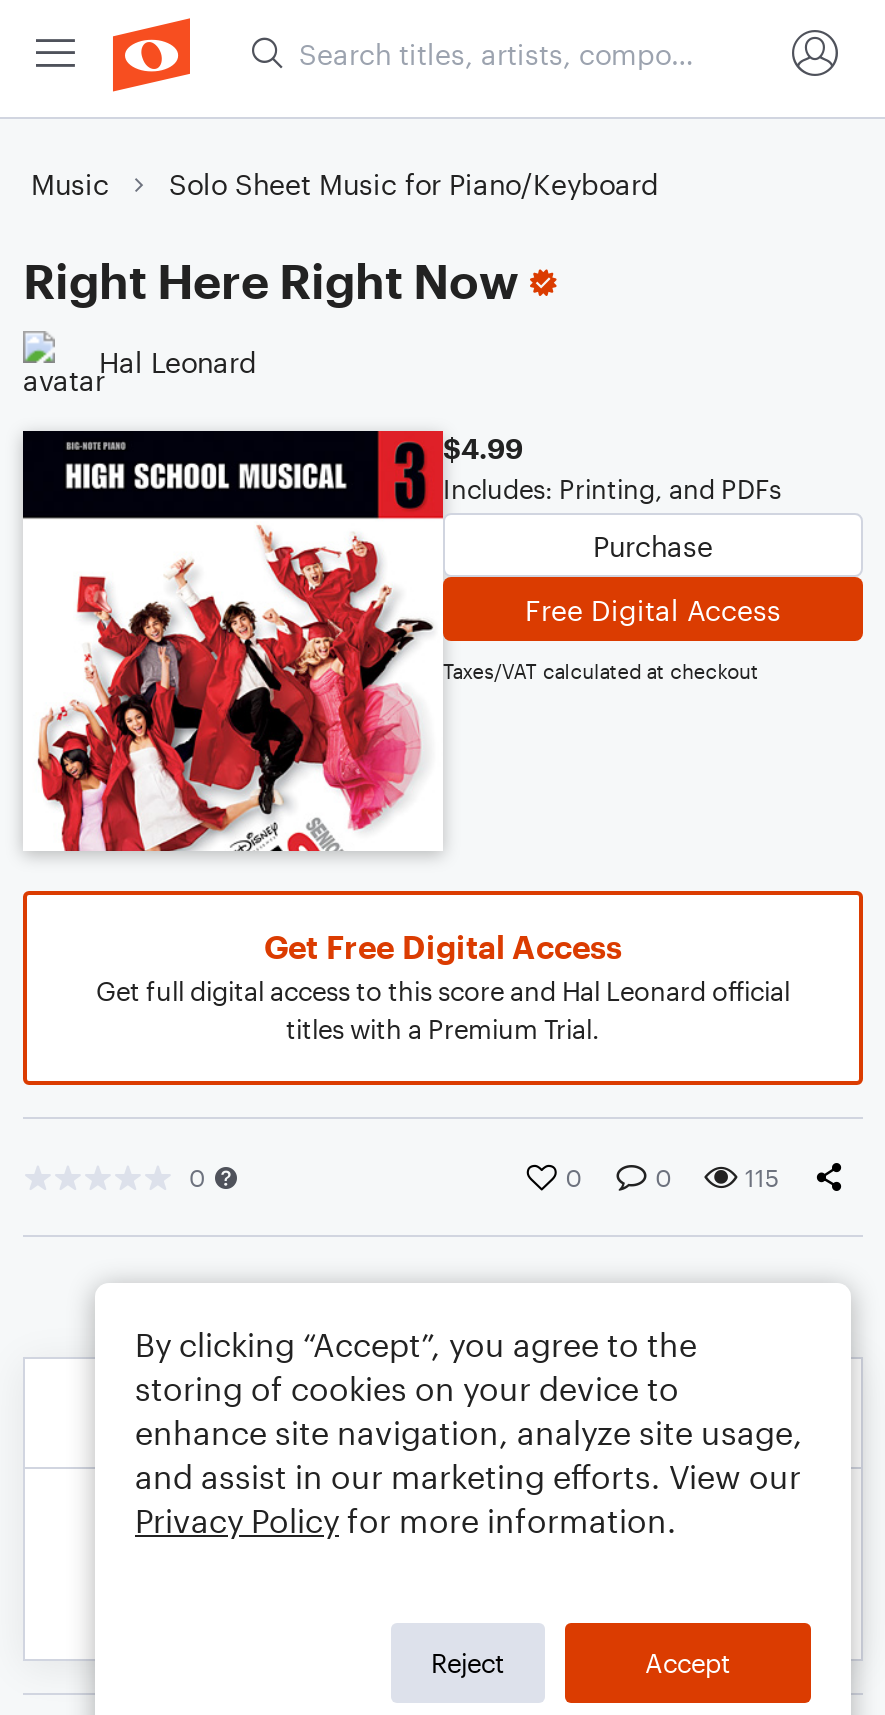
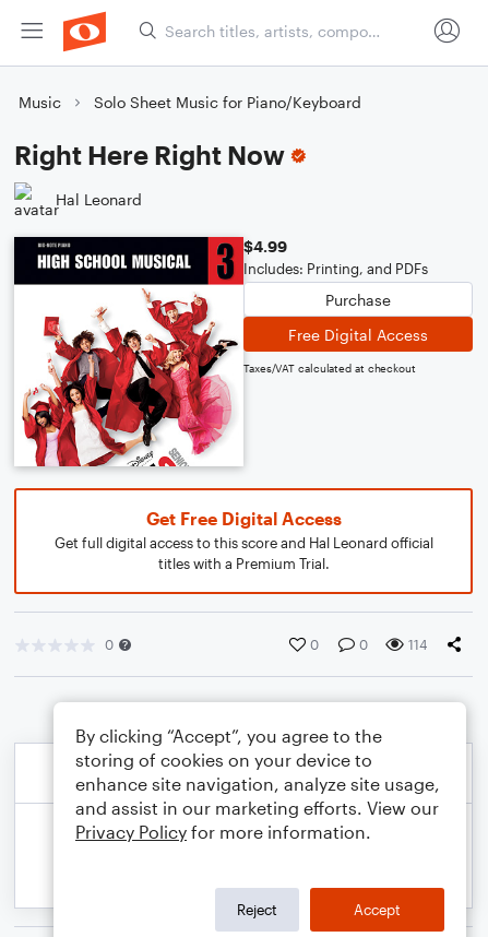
- 115
+ 114
